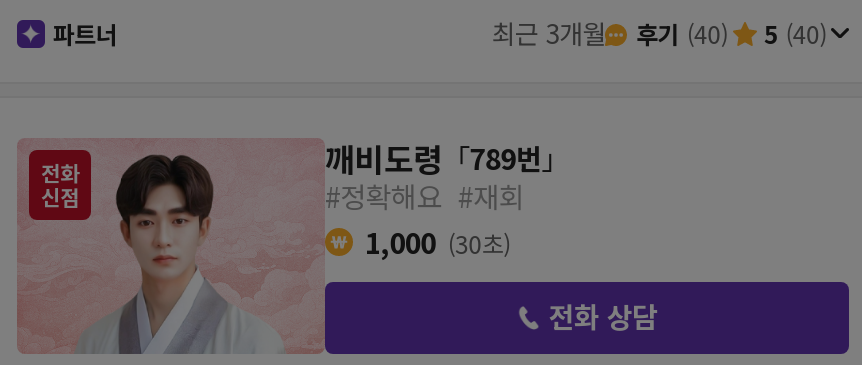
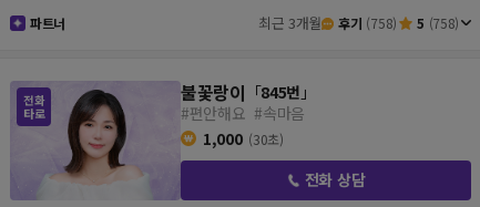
- 후기 (40)
- 5 (40)
+ 후기 (758)
+ 5 (758)

- [image]
- 깨비도령「789번」
- #정확해요 #재회
+ [image]
+ 불꽃랑이「845번」
+ #편안해요 #속마음
